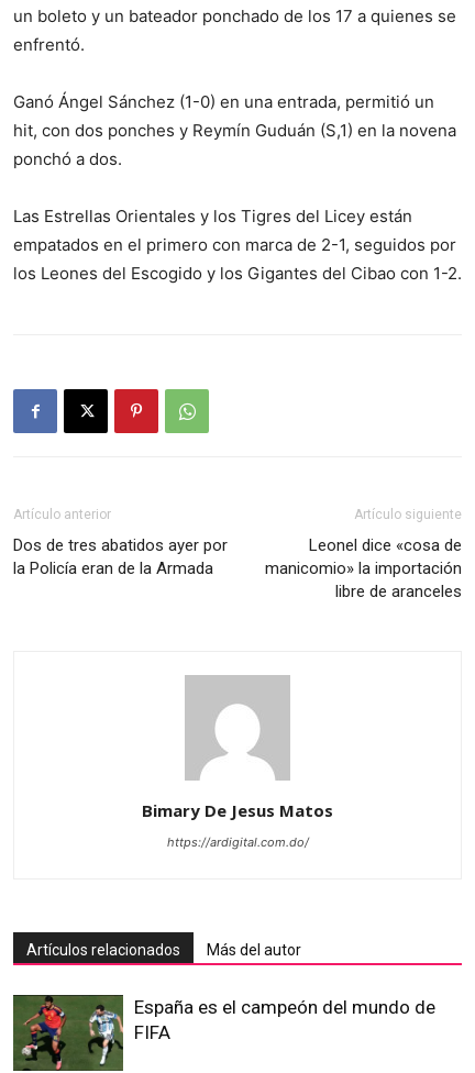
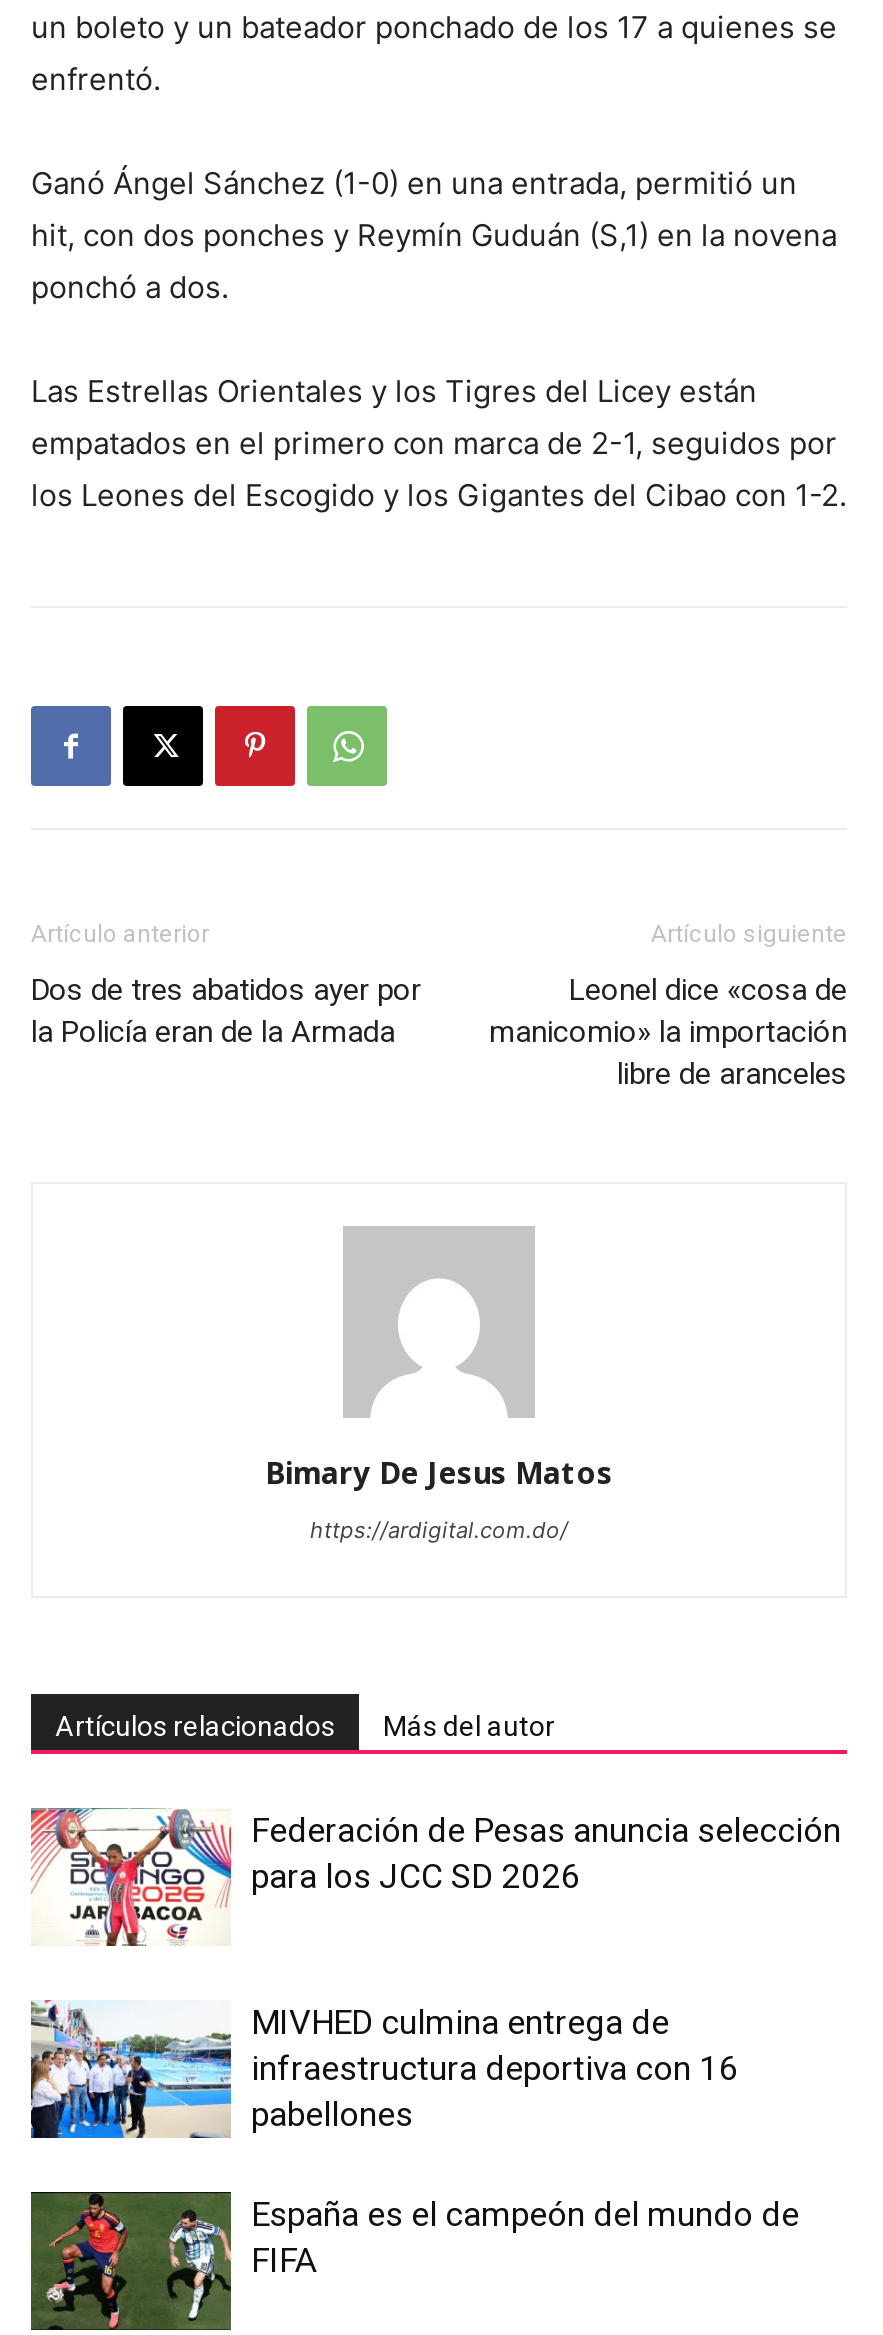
+ [image]
+ Federación de Pesas anuncia selección
+ para los JCC SD 2026

+ [image]
+ MIVHED culmina entrega de
+ infraestructura deportiva con 16
+ pabellones
